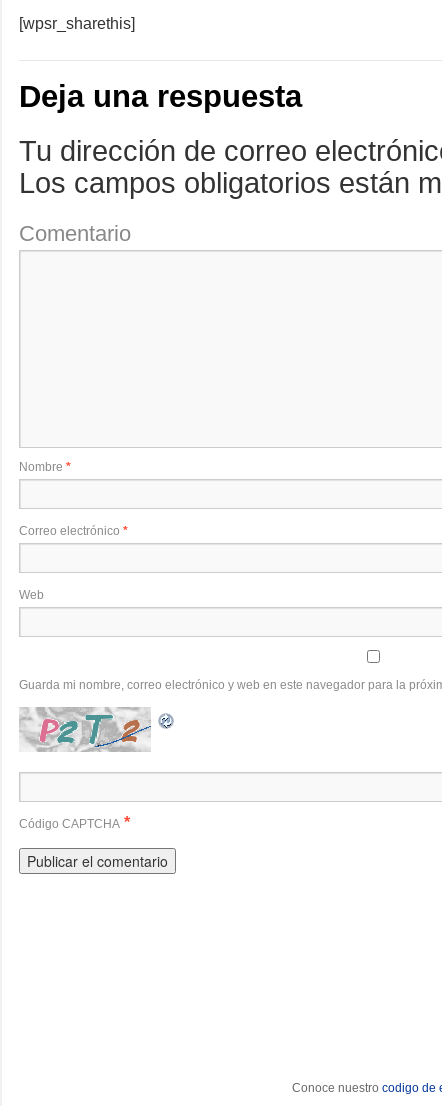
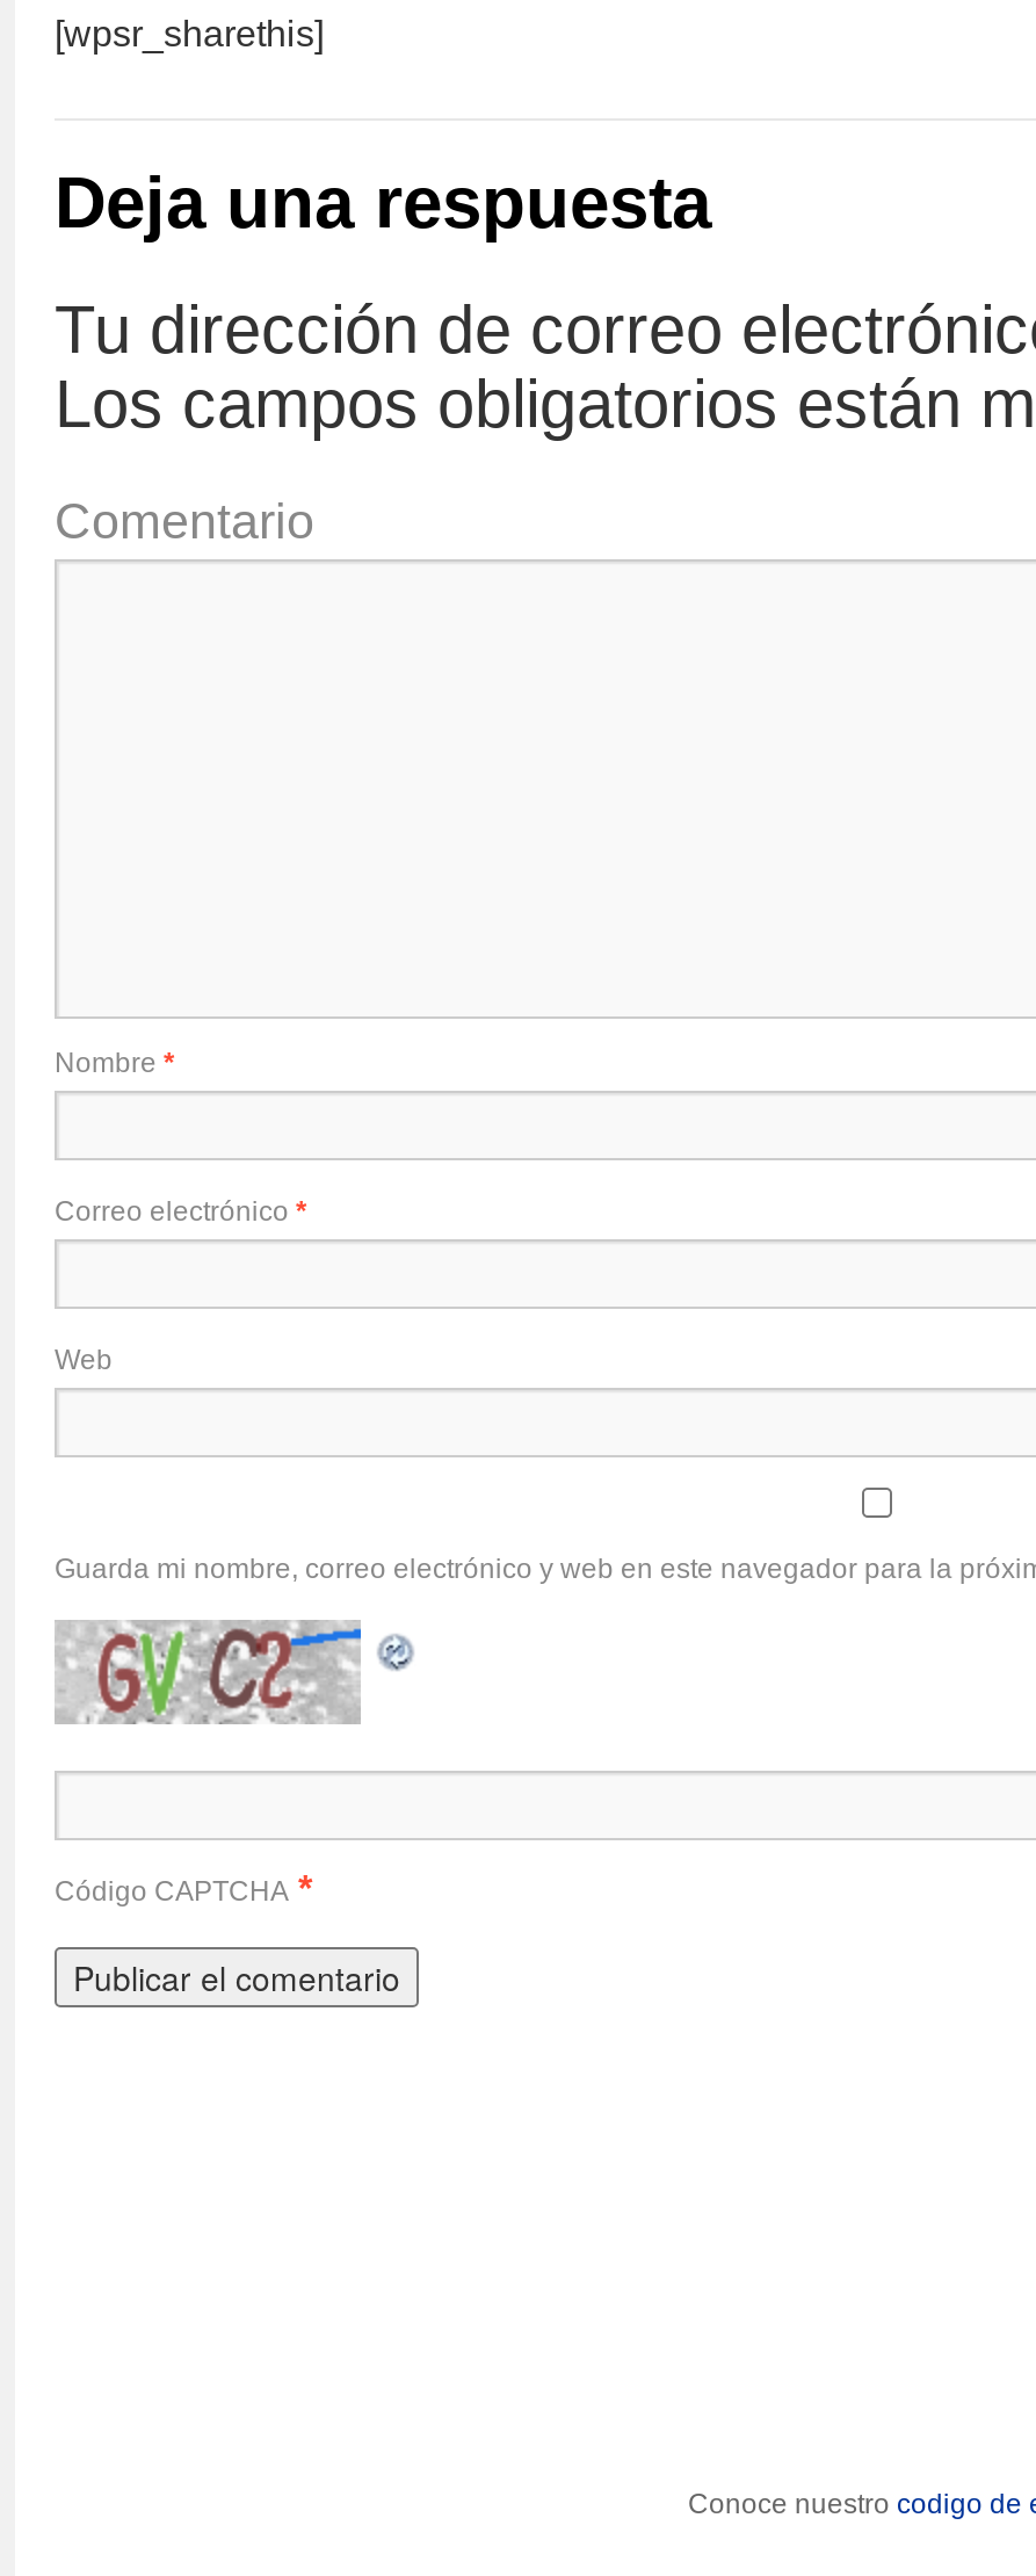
- [image]
+ [image]
